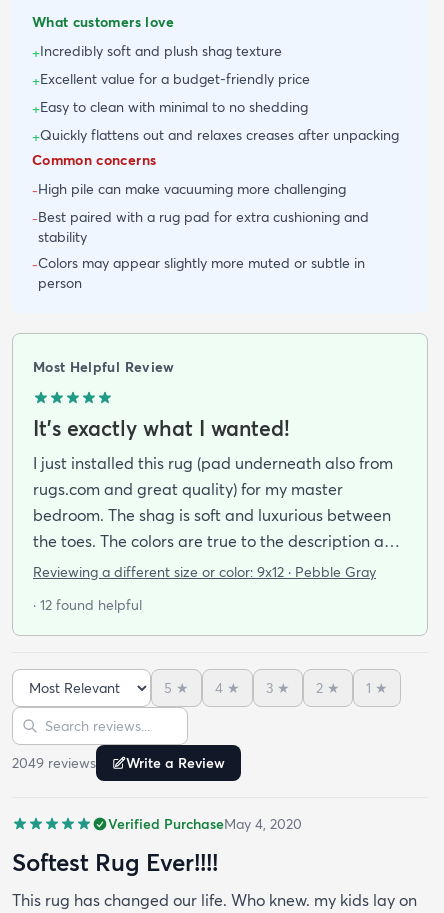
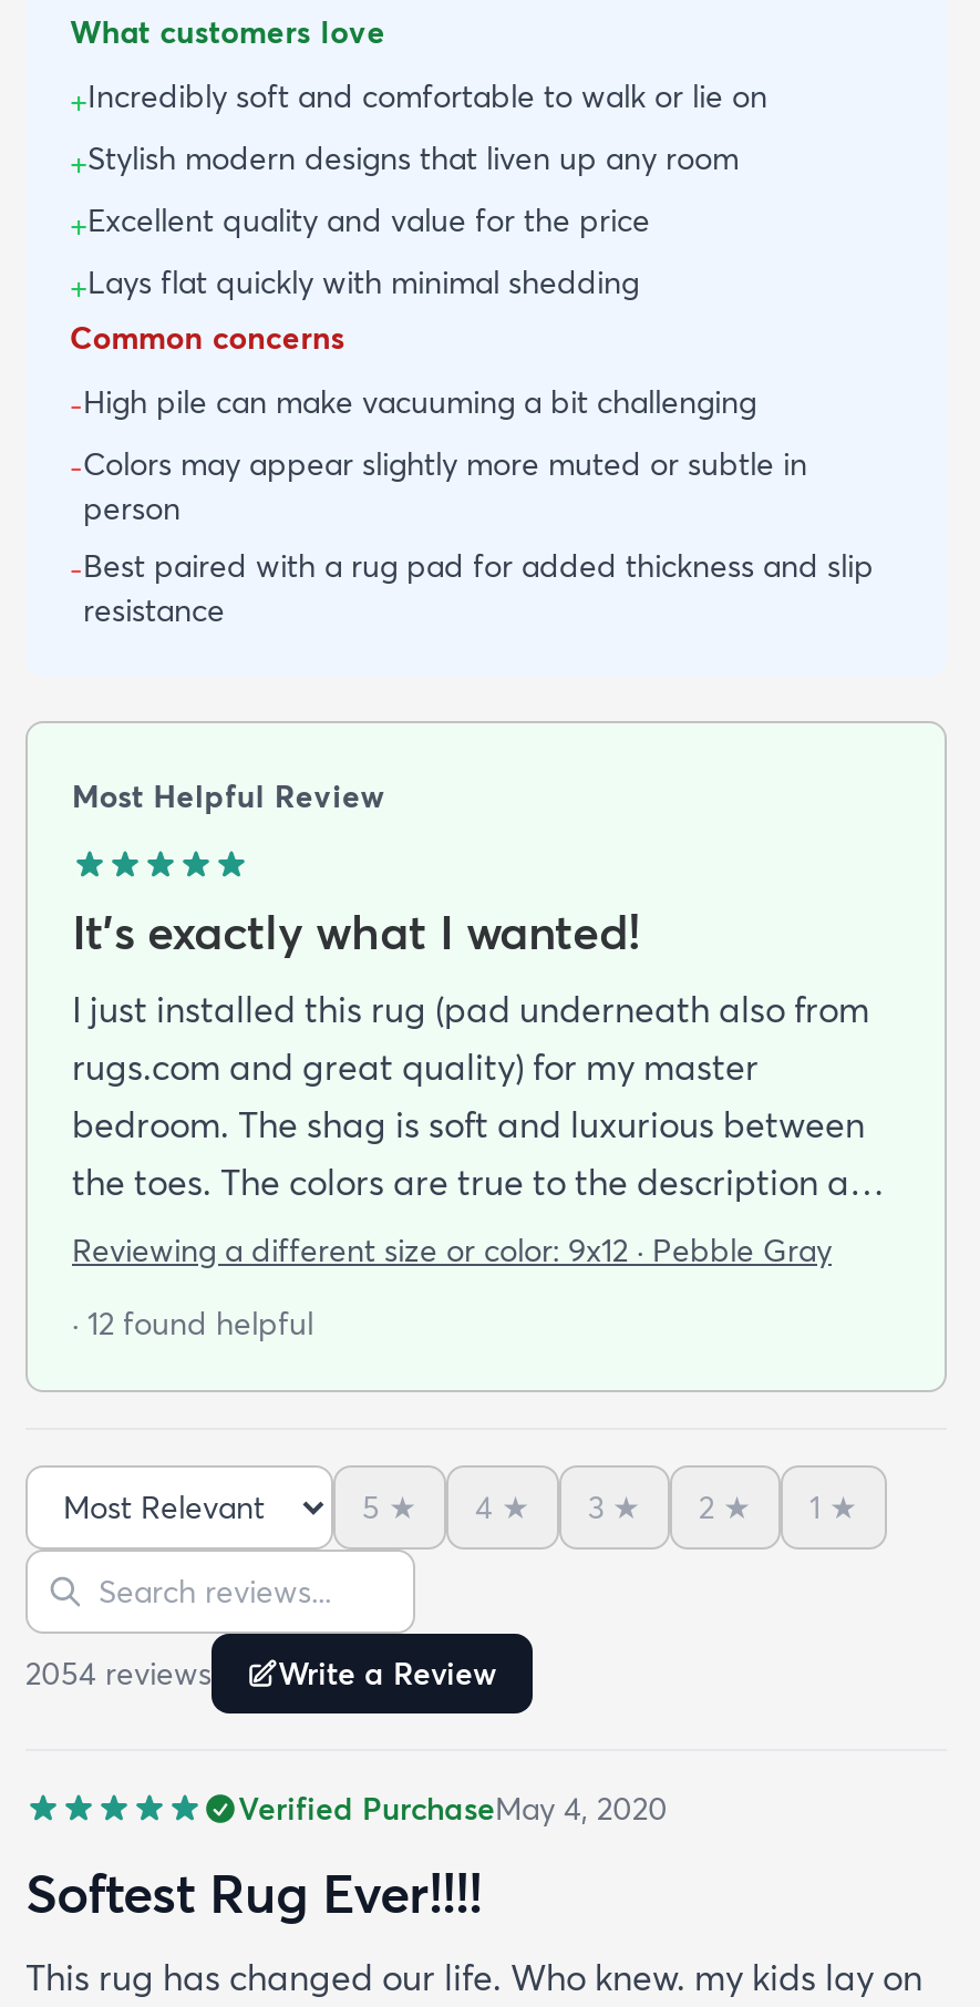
- +Incredibly soft and plush shag texture
- +Excellent value for a budget-friendly price
- +Easy to clean with minimal to no shedding
- +Quickly flattens out and relaxes creases after unpacking
+ +Incredibly soft and comfortable to walk or lie on
+ +Stylish modern designs that liven up any room
+ +Excellent quality and value for the price
+ +Lays flat quickly with minimal shedding

- -High pile can make vacuuming more challenging
- -Best paired with a rug pad for extra cushioning and
- stability
+ -High pile can make vacuuming a bit challenging

moved up: -Colors may appear slightly more muted or subtle in | person

+ -Best paired with a rug pad for added thickness and slip
+ resistance

- 2049 reviews Write a Review
+ 2054 reviews Write a Review
